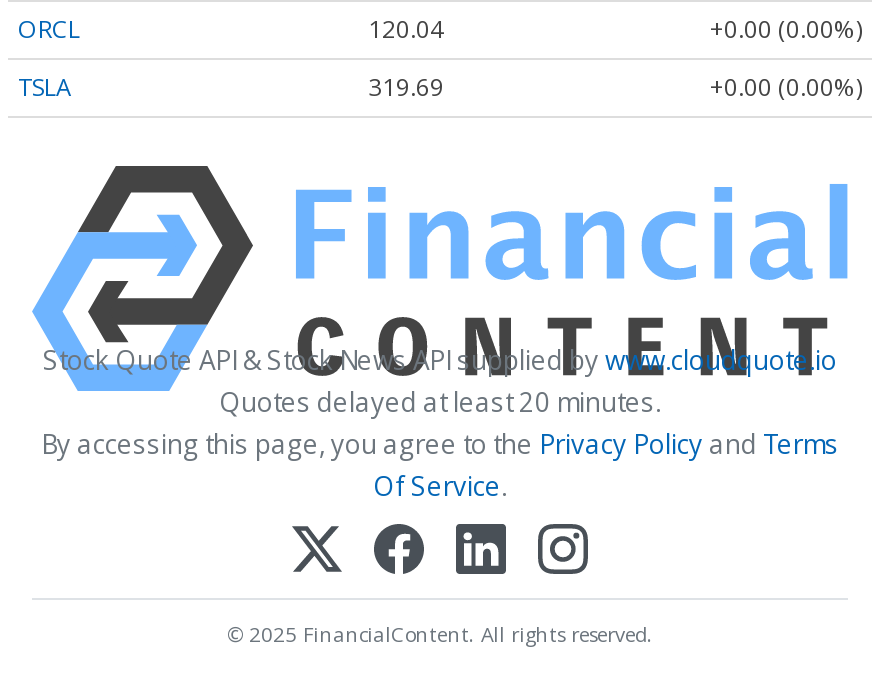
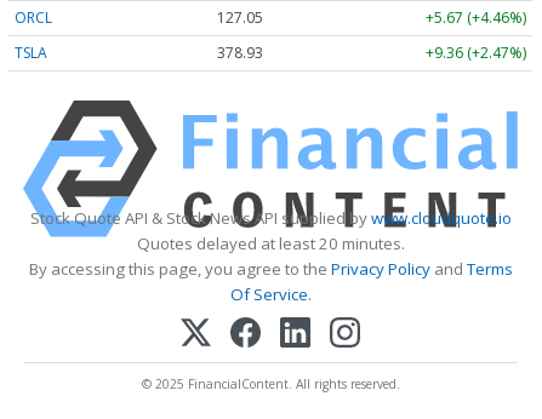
- 120.04
+ 127.05

- +0.00 (0.00%)
+ +5.67 (+4.46%)

- 319.69
+ 378.93

- +0.00 (0.00%)
+ +9.36 (+2.47%)
